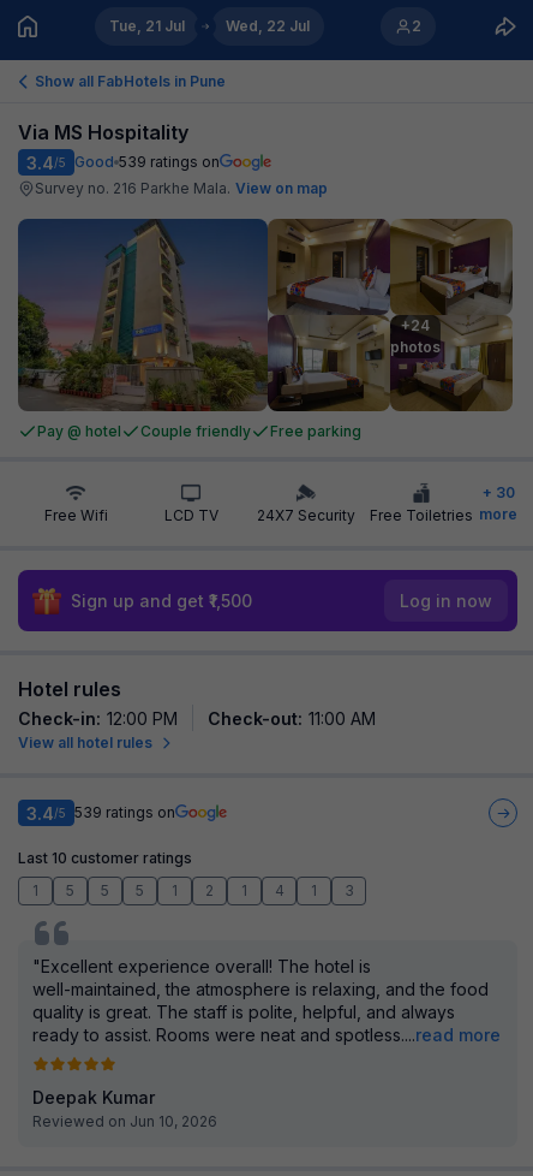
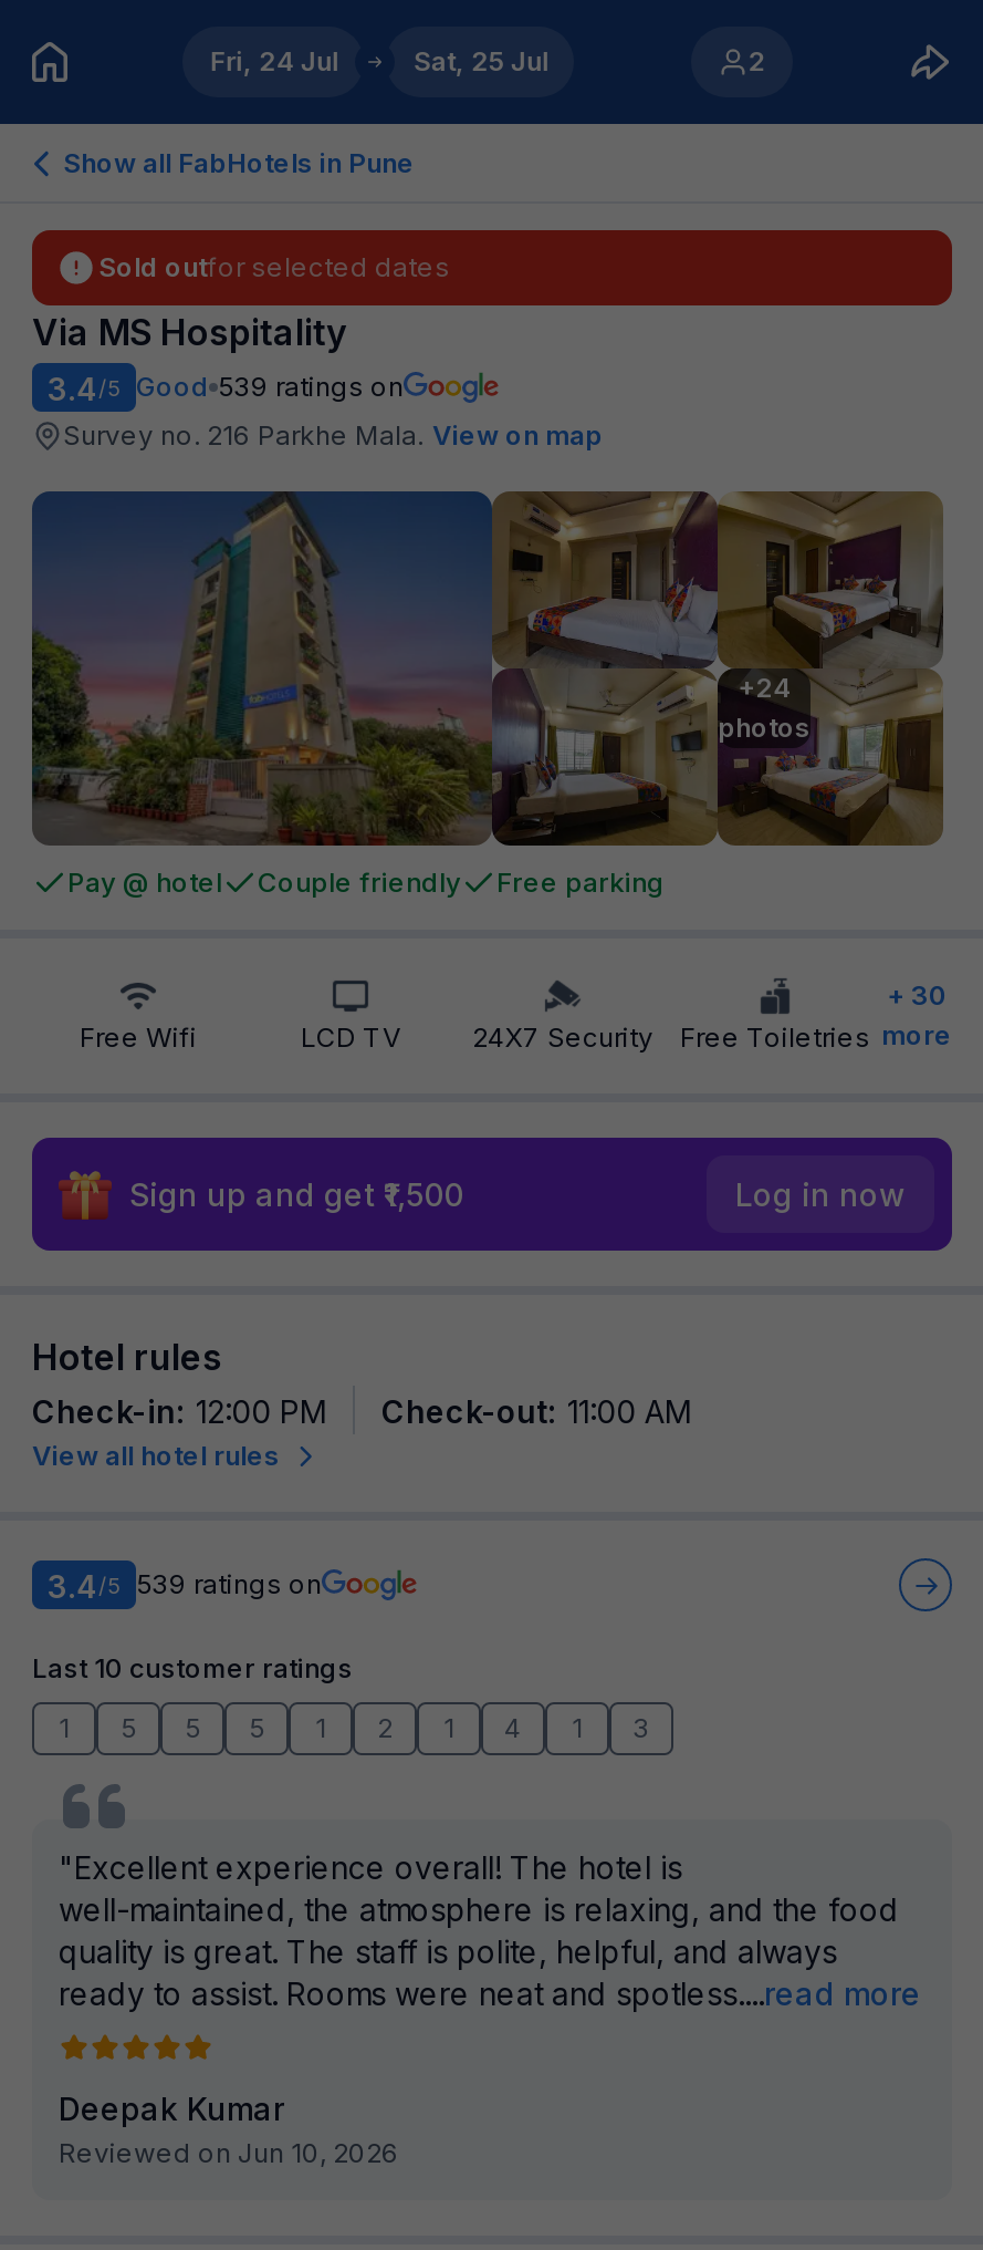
- Tue, 21 Jul
+ Fri, 24 Jul

- Wed, 22 Jul
+ Sat, 25 Jul

+ Sold outfor selected dates
